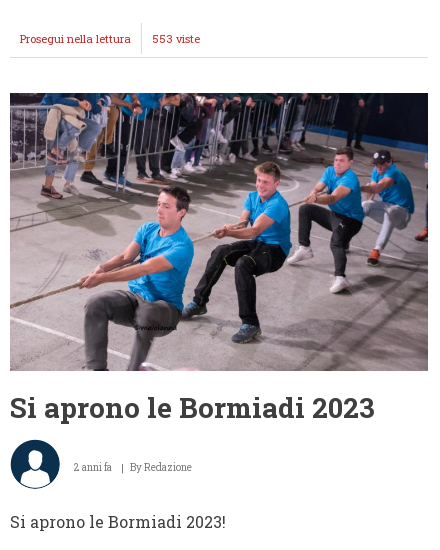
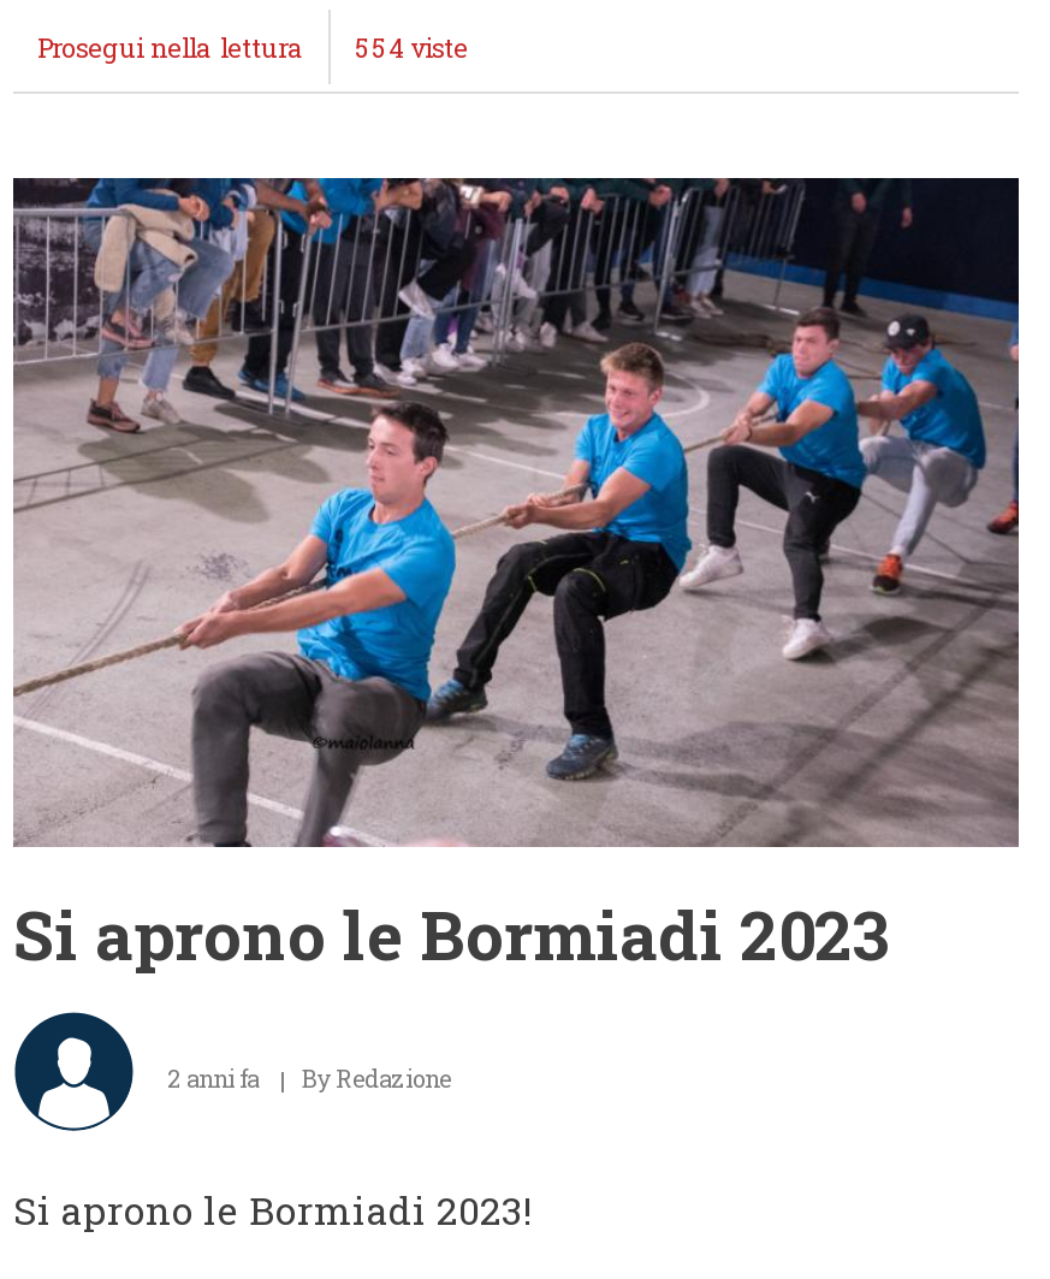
- 553 viste
+ 554 viste
